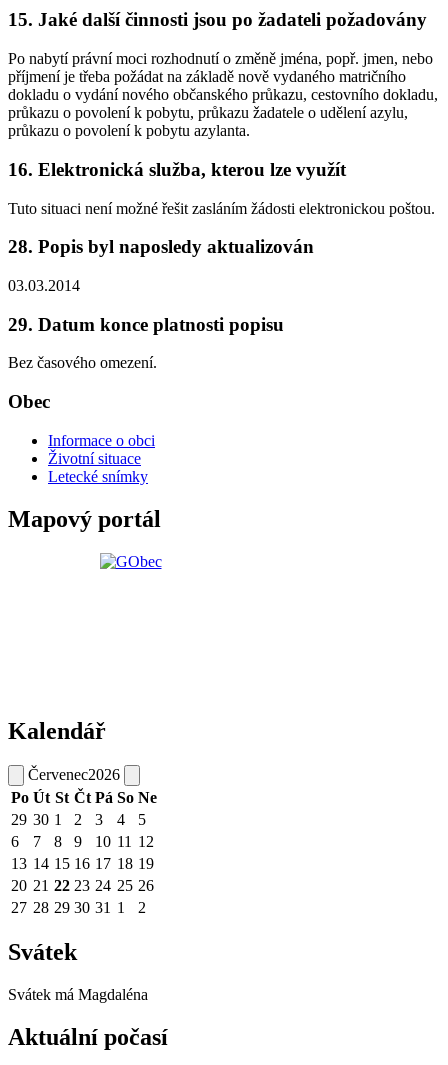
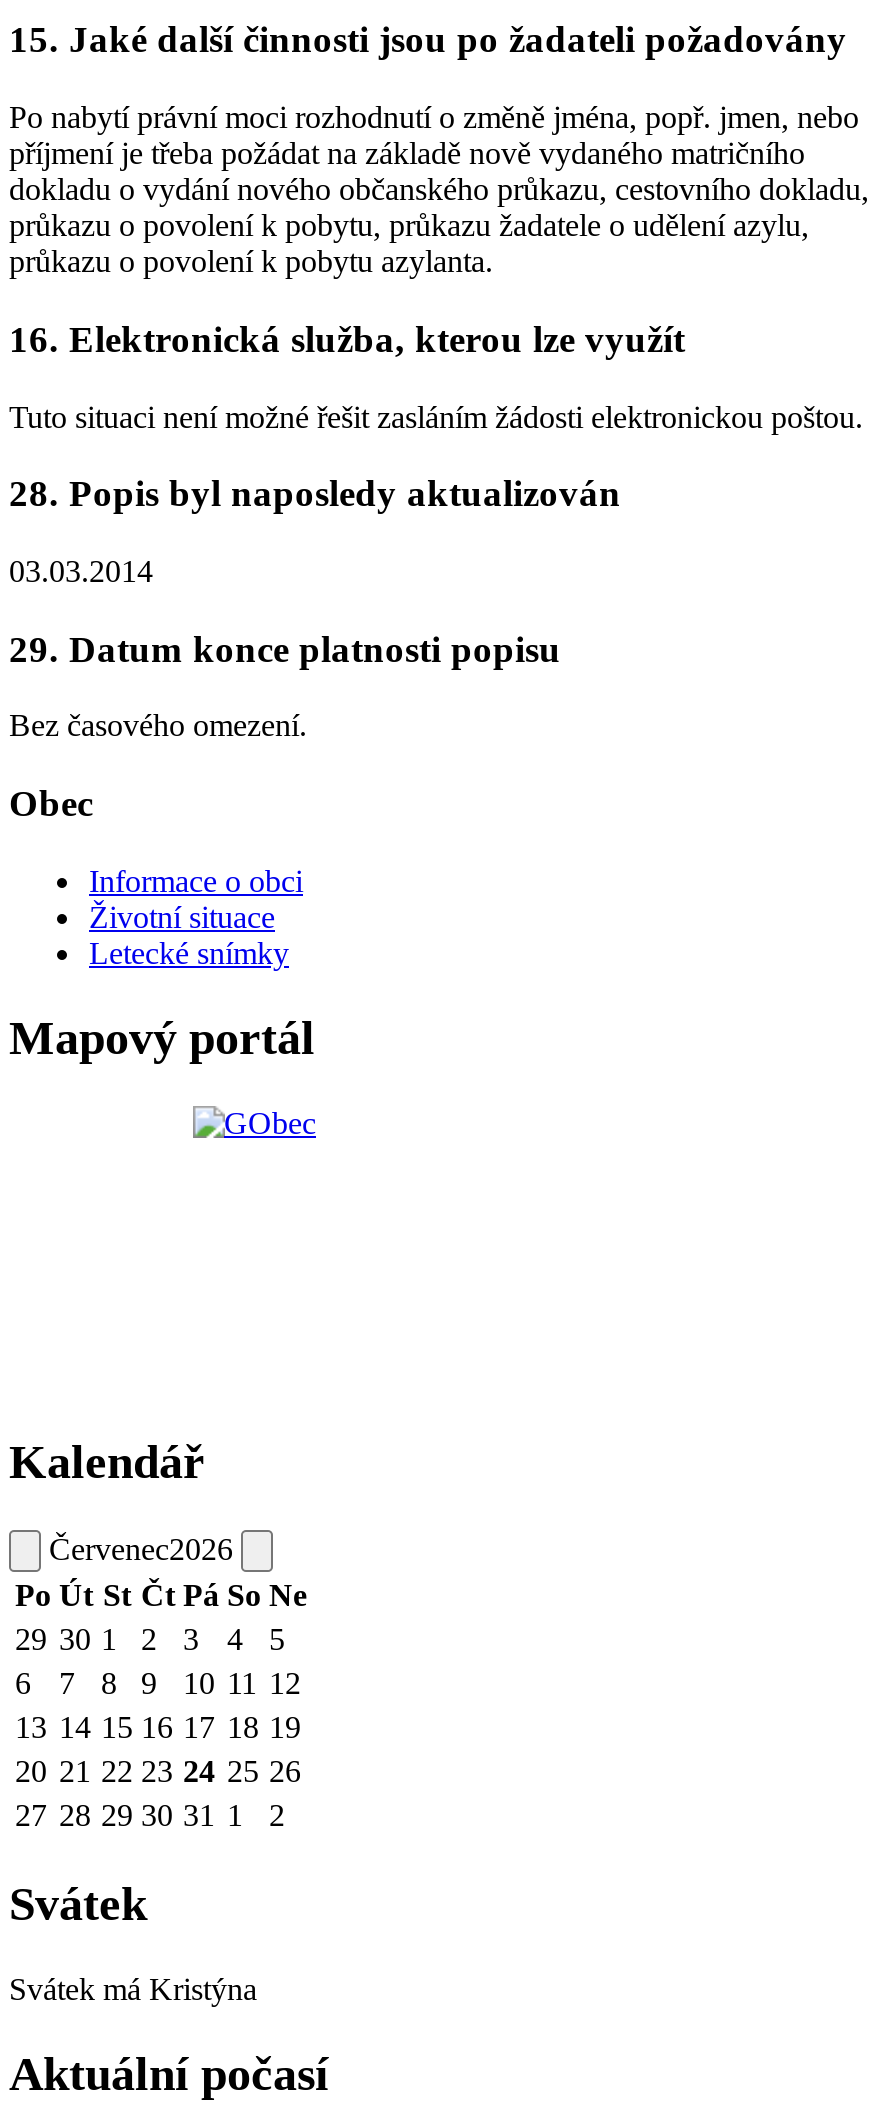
- Svátek má Magdaléna
+ Svátek má Kristýna
